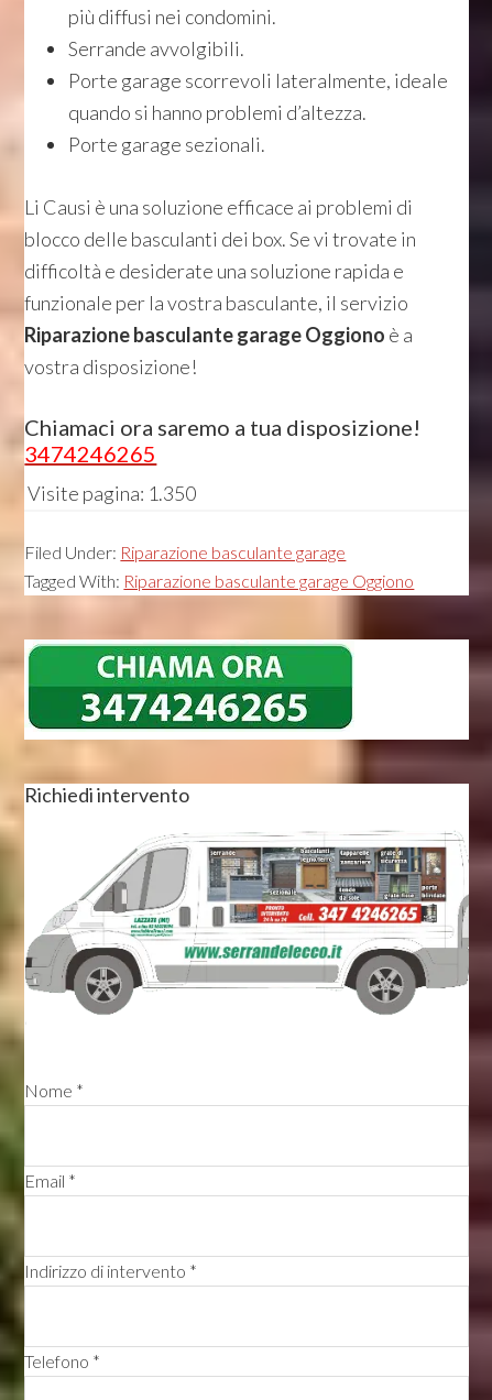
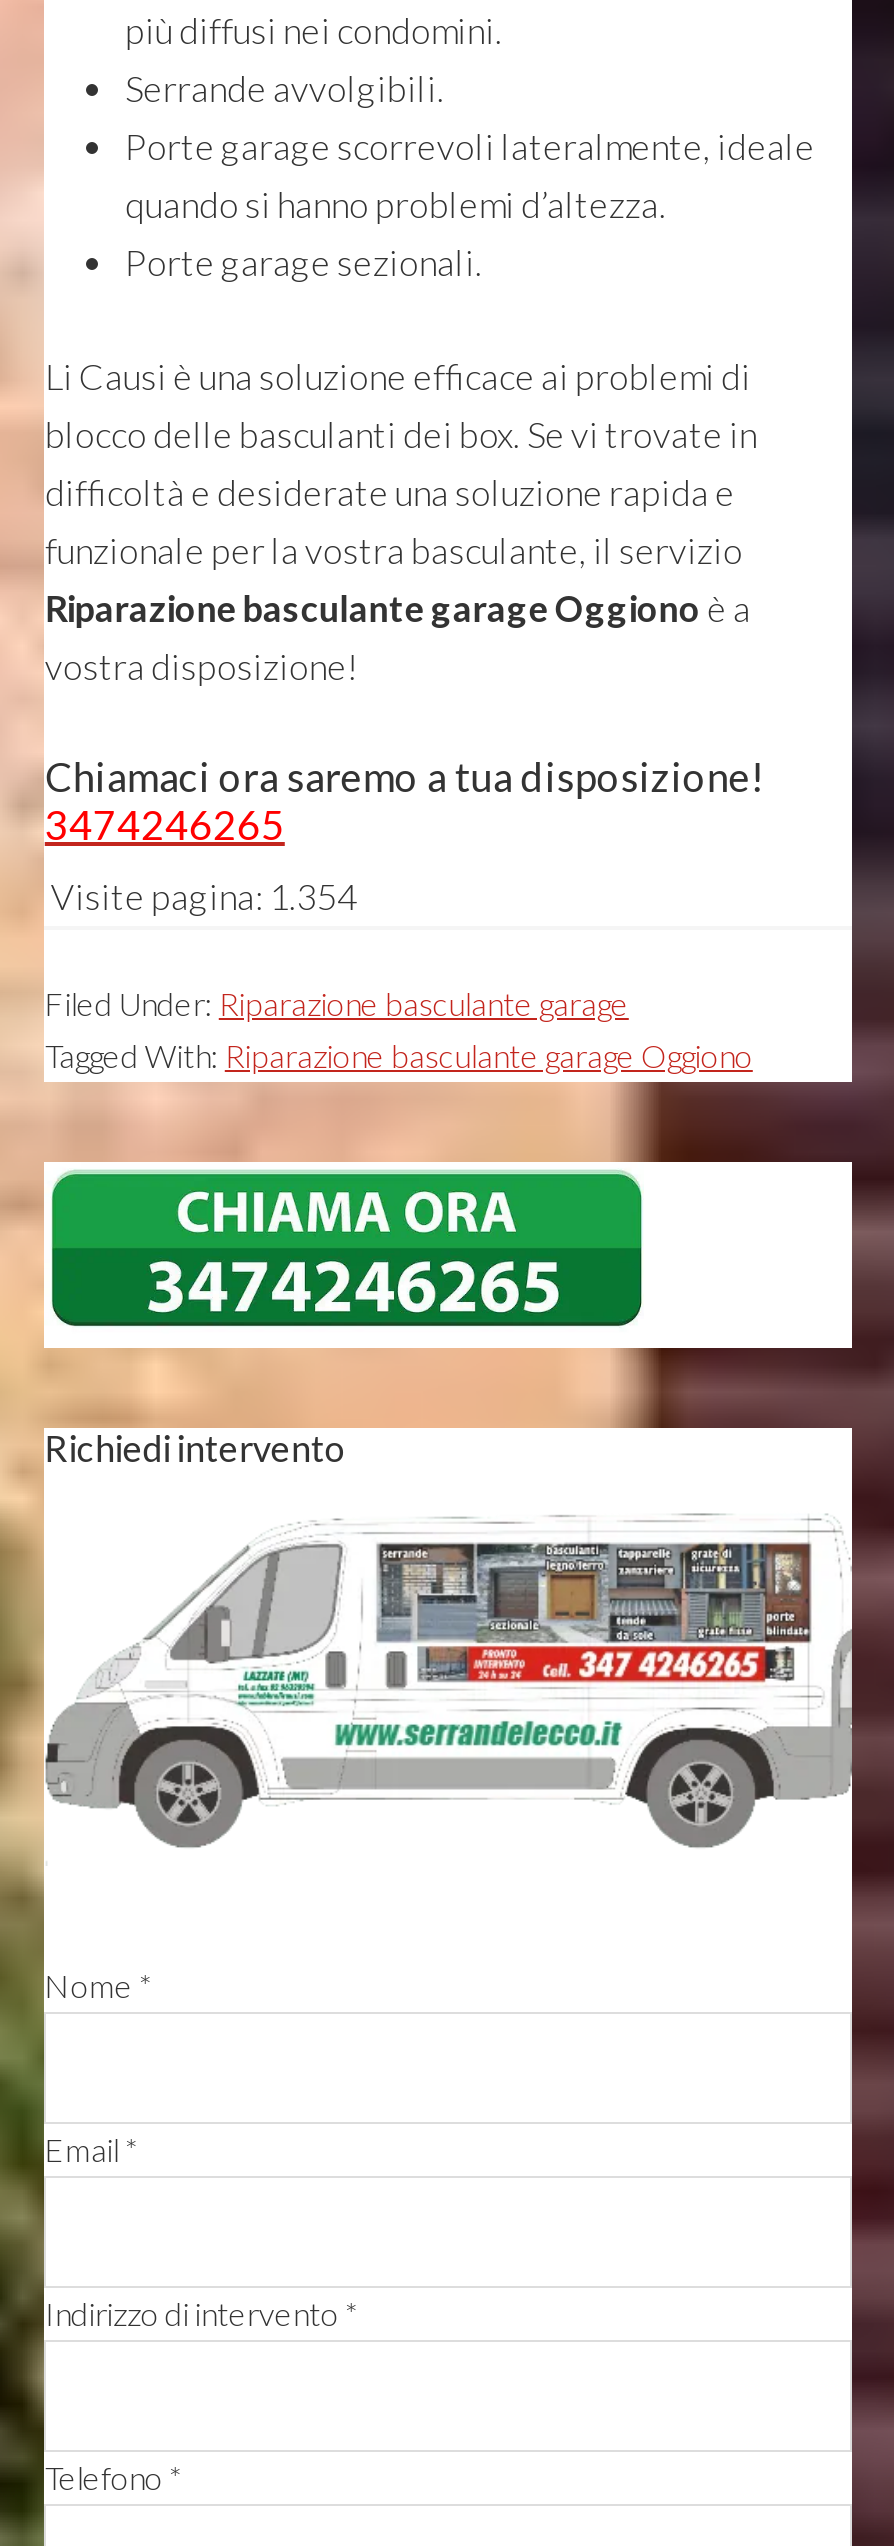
- Visite pagina: 1.350
+ Visite pagina: 1.354
